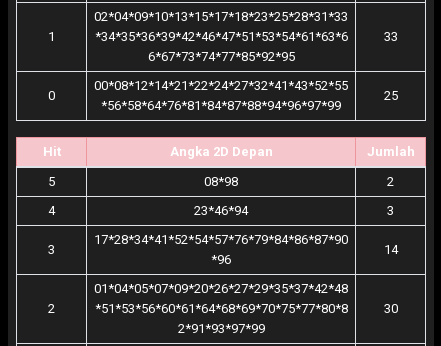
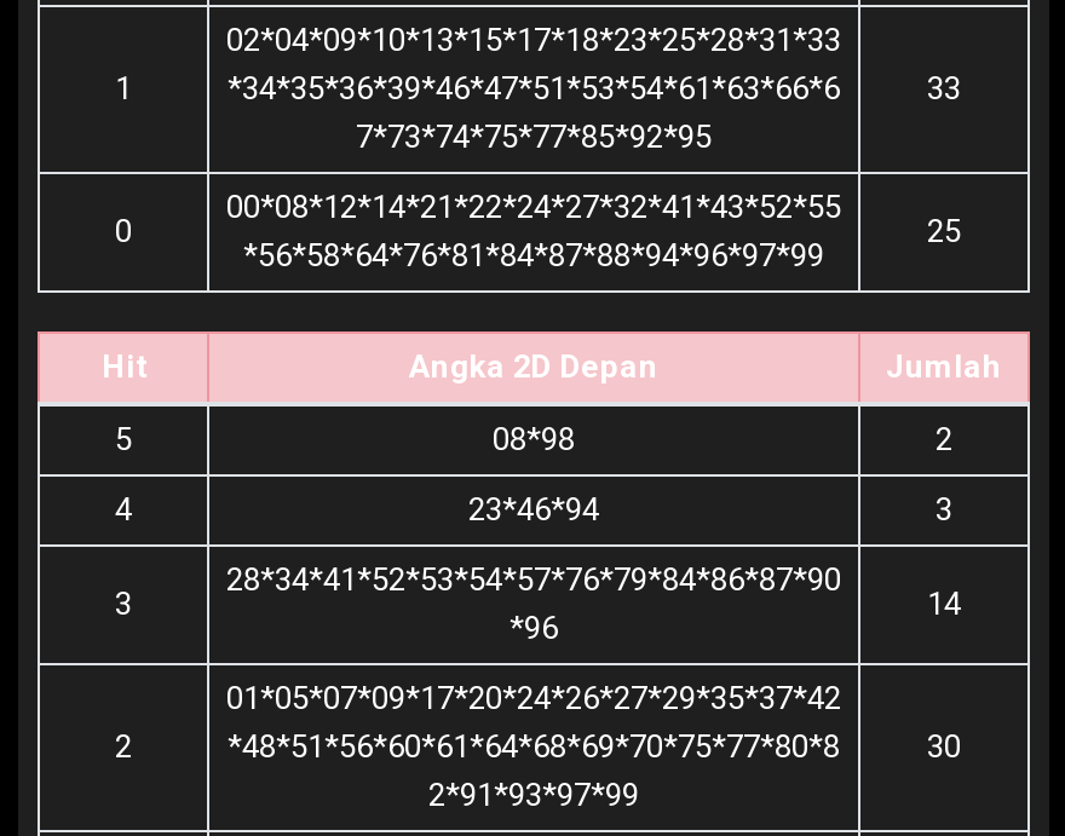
- *34*35*36*39*42*46*47*51*53*54*61*63*6
+ *34*35*36*39*46*47*51*53*54*61*63*66*6

- 6*67*73*74*77*85*92*95
+ 7*73*74*75*77*85*92*95

- 17*28*34*41*52*54*57*76*79*84*86*87*90
+ 28*34*41*52*53*54*57*76*79*84*86*87*90

- 01*04*05*07*09*20*26*27*29*35*37*42*48
+ 01*05*07*09*17*20*24*26*27*29*35*37*42

- *51*53*56*60*61*64*68*69*70*75*77*80*8
+ *48*51*56*60*61*64*68*69*70*75*77*80*8
